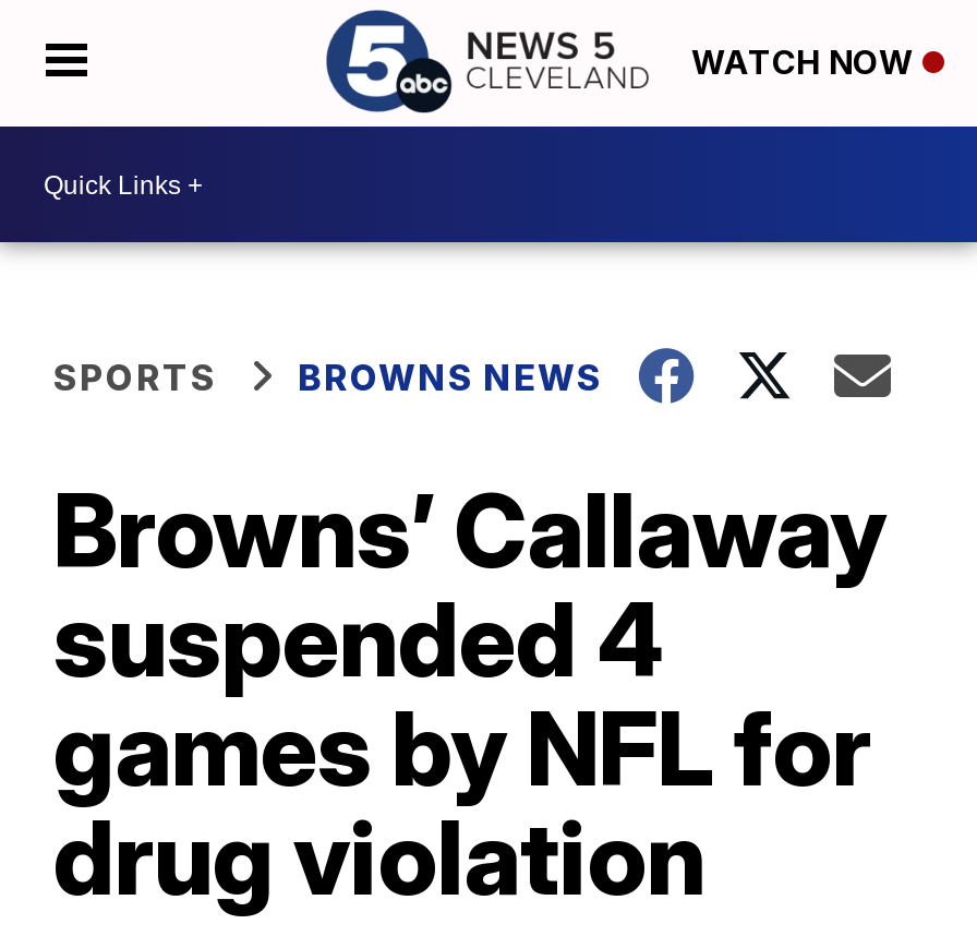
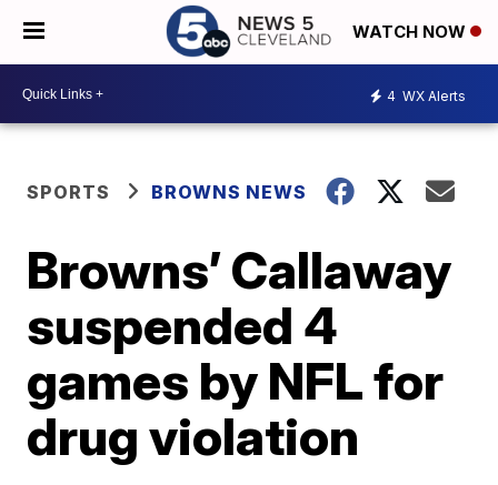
+ 4 WX Alerts
